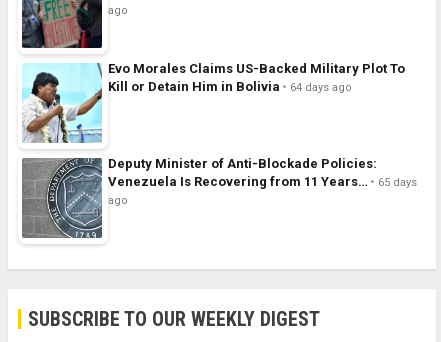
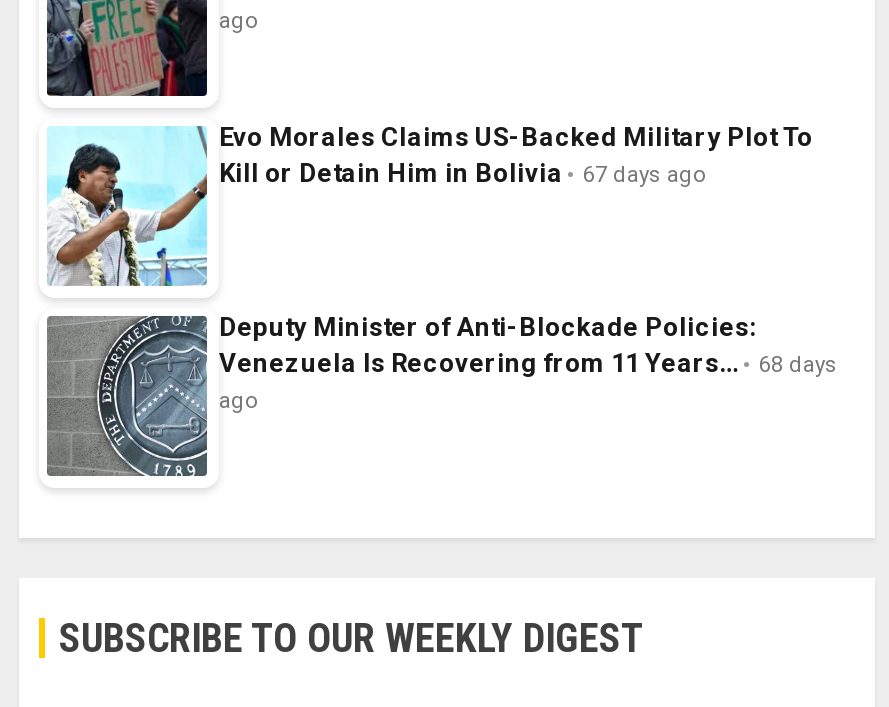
- Kill or Detain Him in Bolivia 64 days ago
+ Kill or Detain Him in Bolivia 67 days ago

- Venezuela Is Recovering from 11 Years… 65 days
+ Venezuela Is Recovering from 11 Years… 68 days
